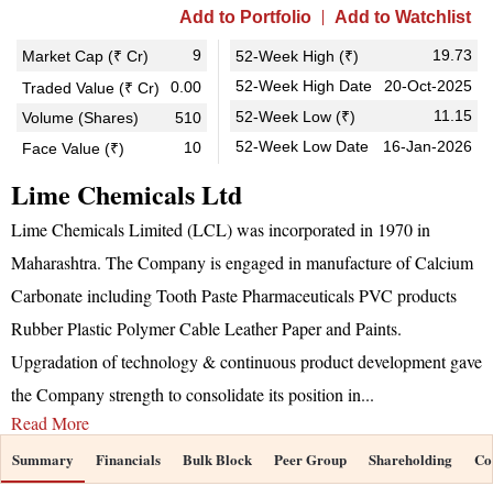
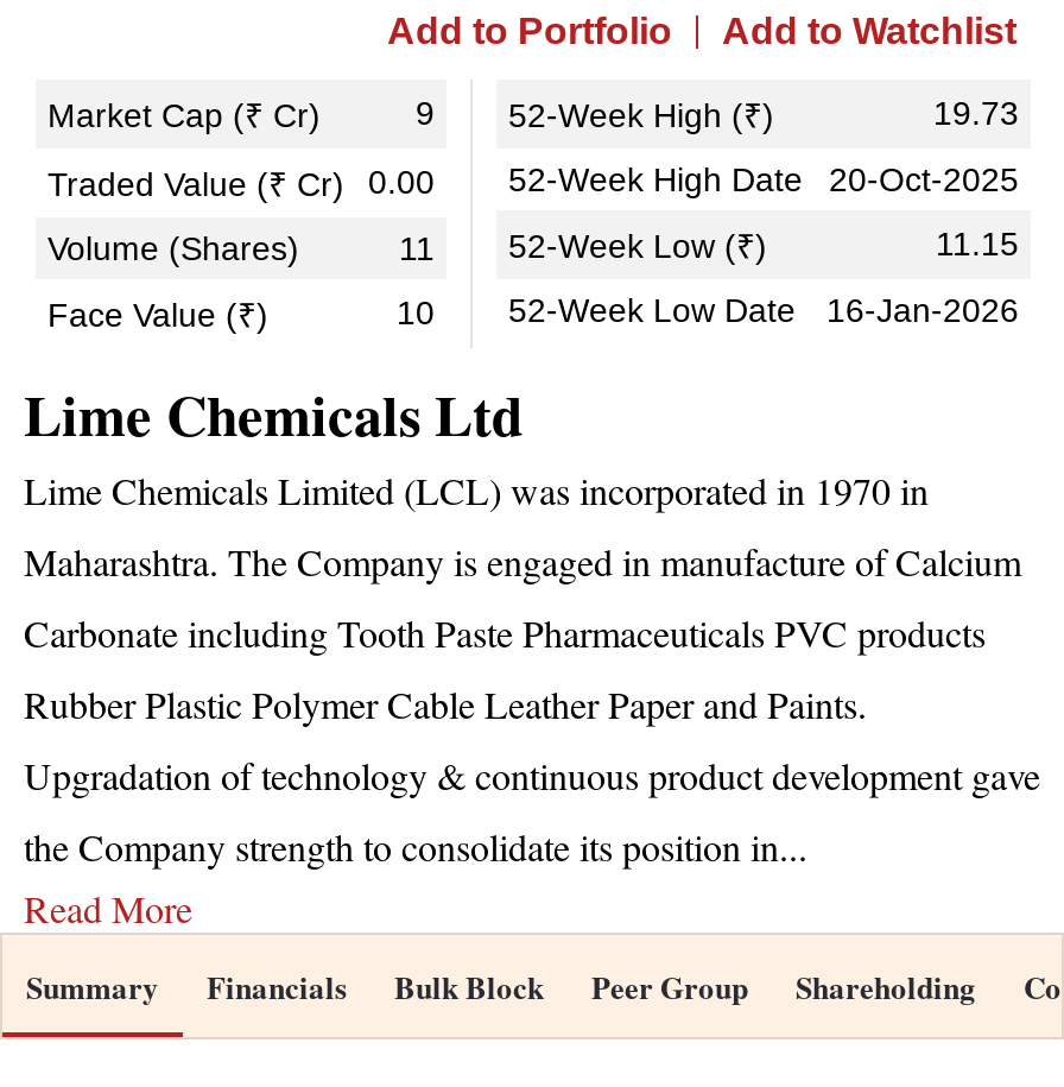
- 510 52-Week Low (₹)
+ 11 52-Week Low (₹)
